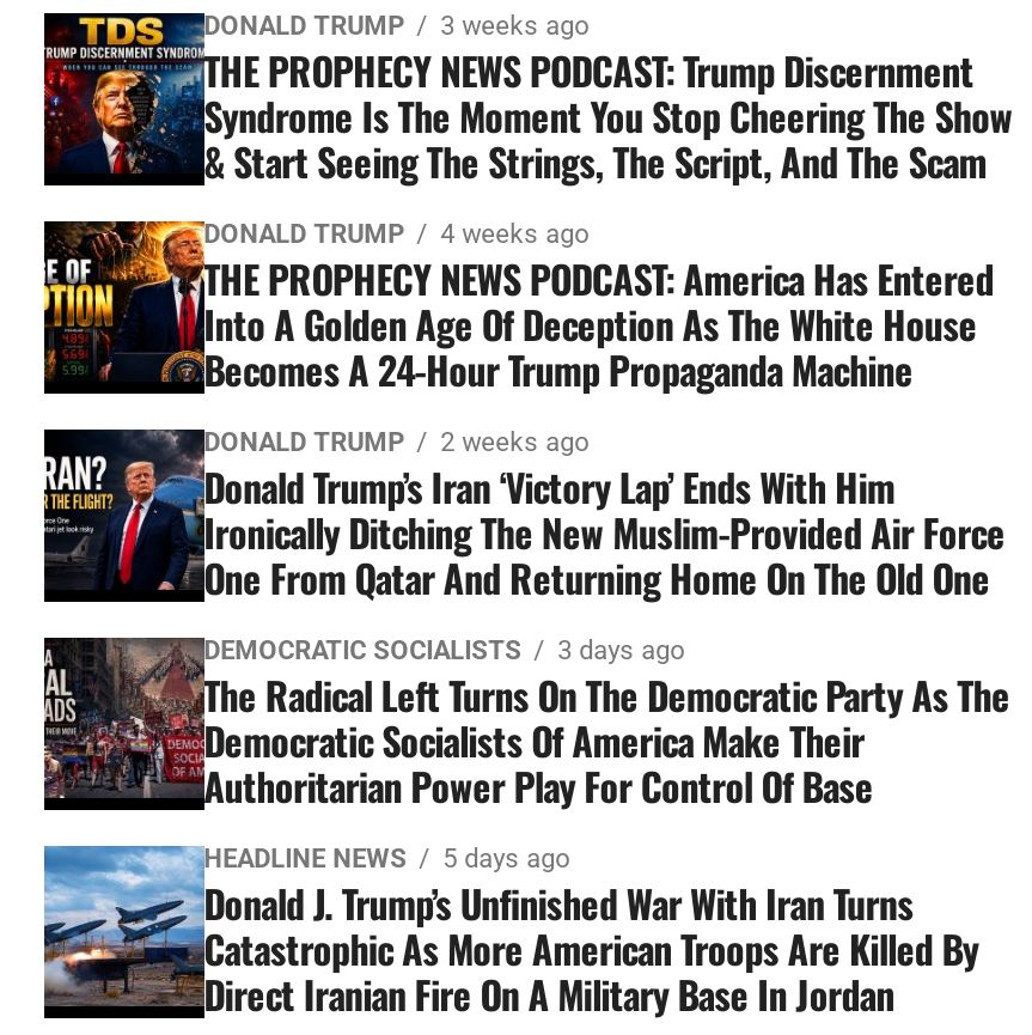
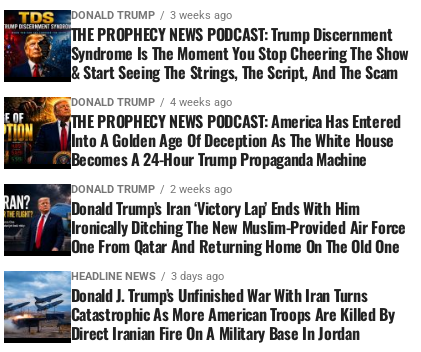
- [image]
- DEMOCRATIC SOCIALISTS
- 3 days ago
- The Radical Left Turns On The Democratic Party As The
- Democratic Socialists Of America Make Their
- Authoritarian Power Play For Control Of Base

- HEADLINE NEWS 5 days ago
+ HEADLINE NEWS 3 days ago
